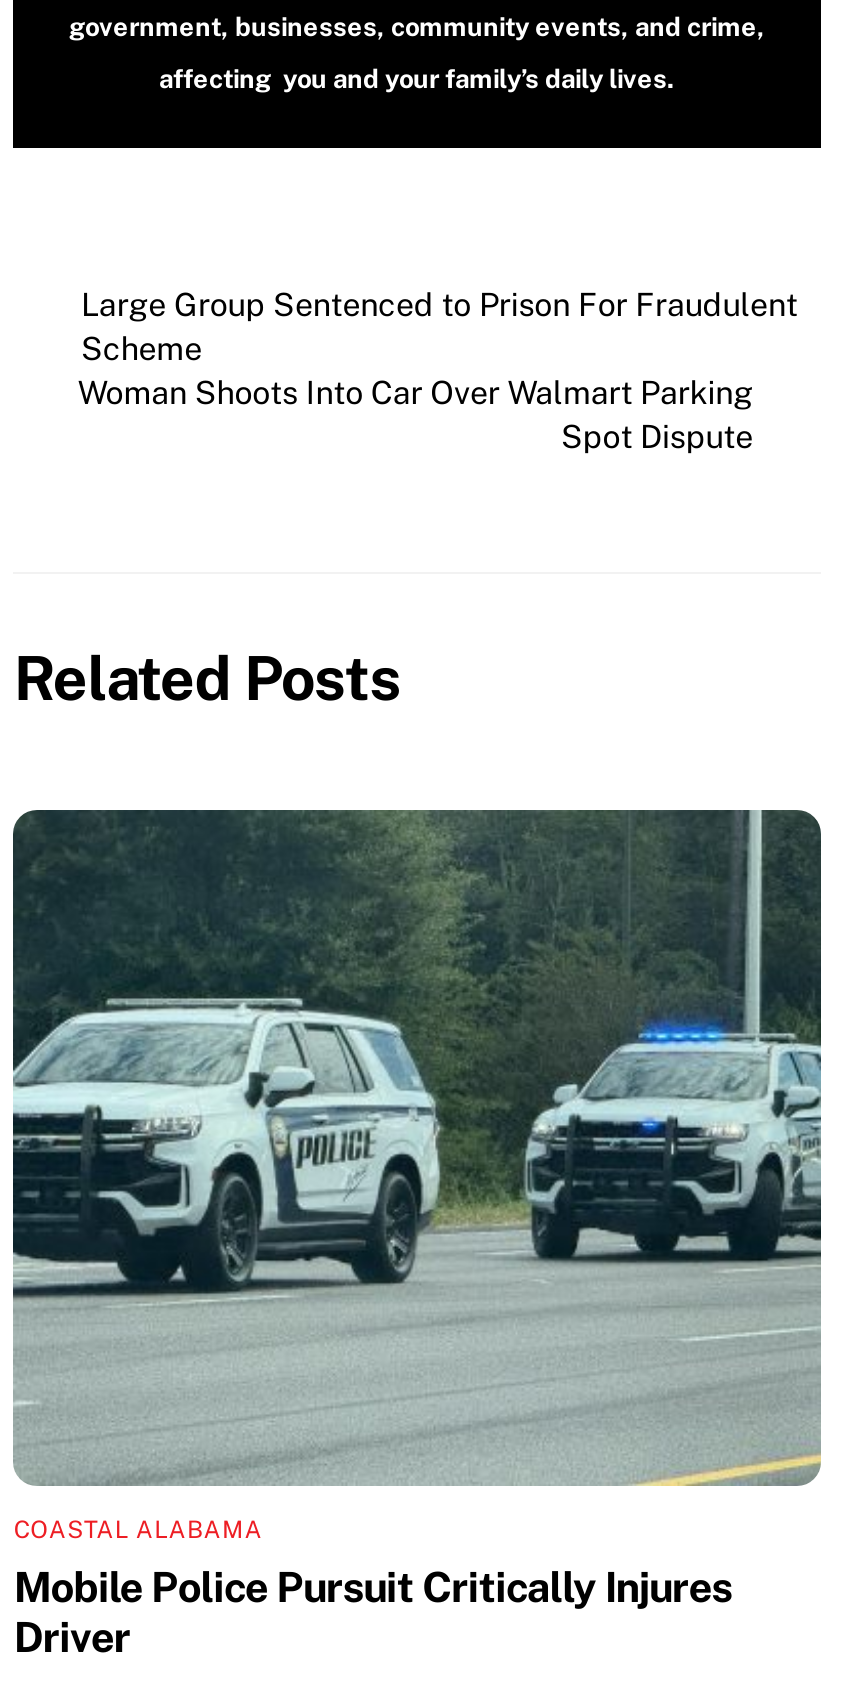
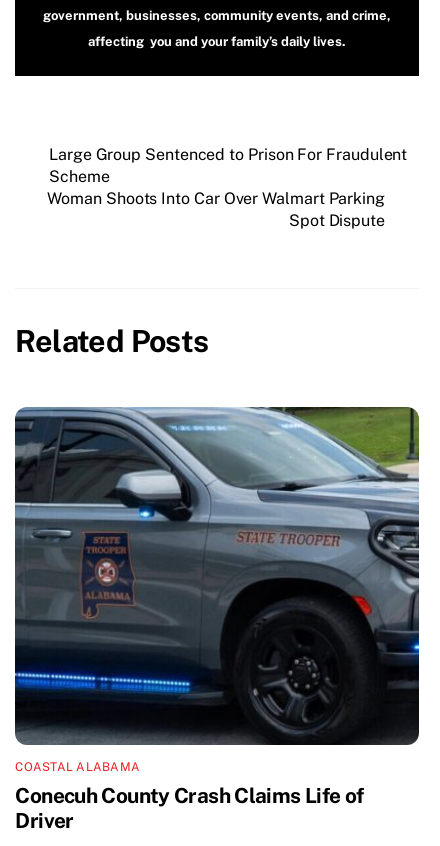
- [image]
- Mobile Police Pursuit Critically Injures
+ [image]
+ Conecuh County Crash Claims Life of
